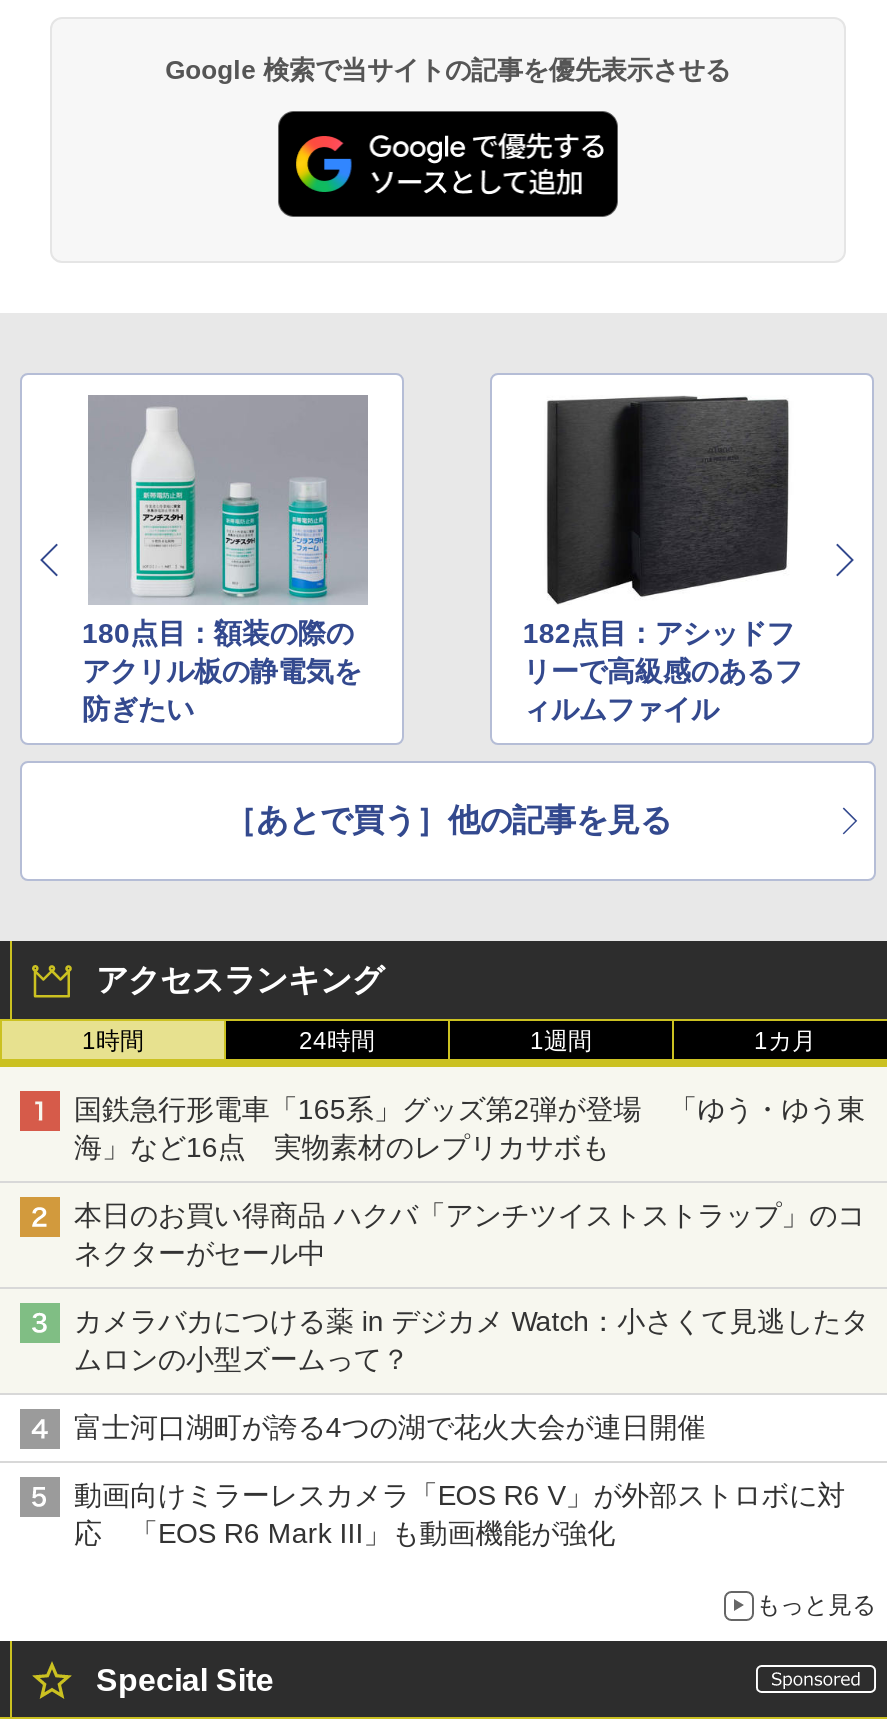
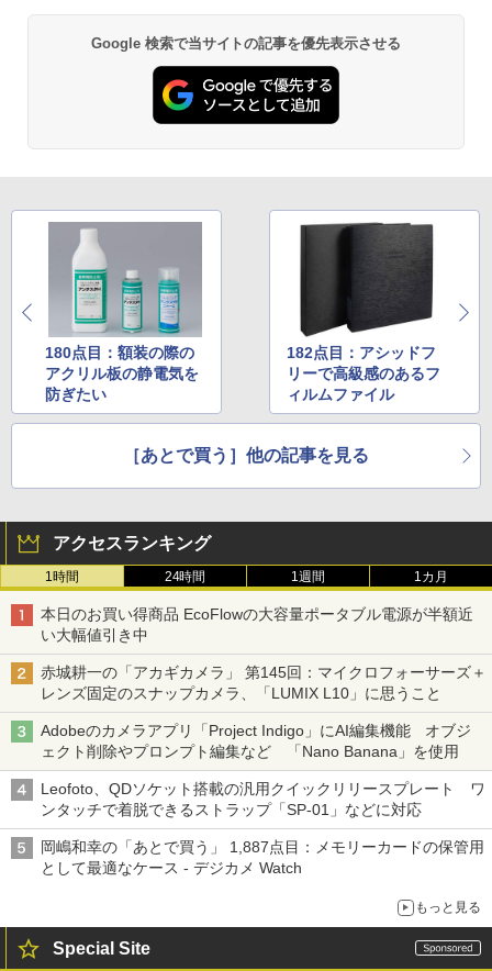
- 国鉄急行形電車「165系」グッズ第2弾が登場 「ゆう・ゆう東
- 海」など16点 実物素材のレプリカサボも
+ 本日のお買い得商品 EcoFlowの大容量ポータブル電源が半額近
+ い大幅値引き中

- 本日のお買い得商品 ハクバ「アンチツイストストラップ」のコ
- ネクターがセール中
+ 赤城耕一の「アカギカメラ」 第145回：マイクロフォーサーズ＋
+ レンズ固定のスナップカメラ、「LUMIX L10」に思うこと

- カメラバカにつける薬 in デジカメ Watch：小さくて見逃したタ
- ムロンの小型ズームって？
+ Adobeのカメラアプリ「Project Indigo」にAI編集機能 オブジ
+ ェクト削除やプロンプト編集など 「Nano Banana」を使用

- 富士河口湖町が誇る4つの湖で花火大会が連日開催
+ Leofoto、QDソケット搭載の汎用クイックリリースプレート ワ
+ ンタッチで着脱できるストラップ「SP-01」などに対応

- 動画向けミラーレスカメラ「EOS R6 V」が外部ストロボに対
- 応 「EOS R6 Mark III」も動画機能が強化
+ 岡嶋和幸の「あとで買う」 1,887点目：メモリーカードの保管用
+ として最適なケース - デジカメ Watch
